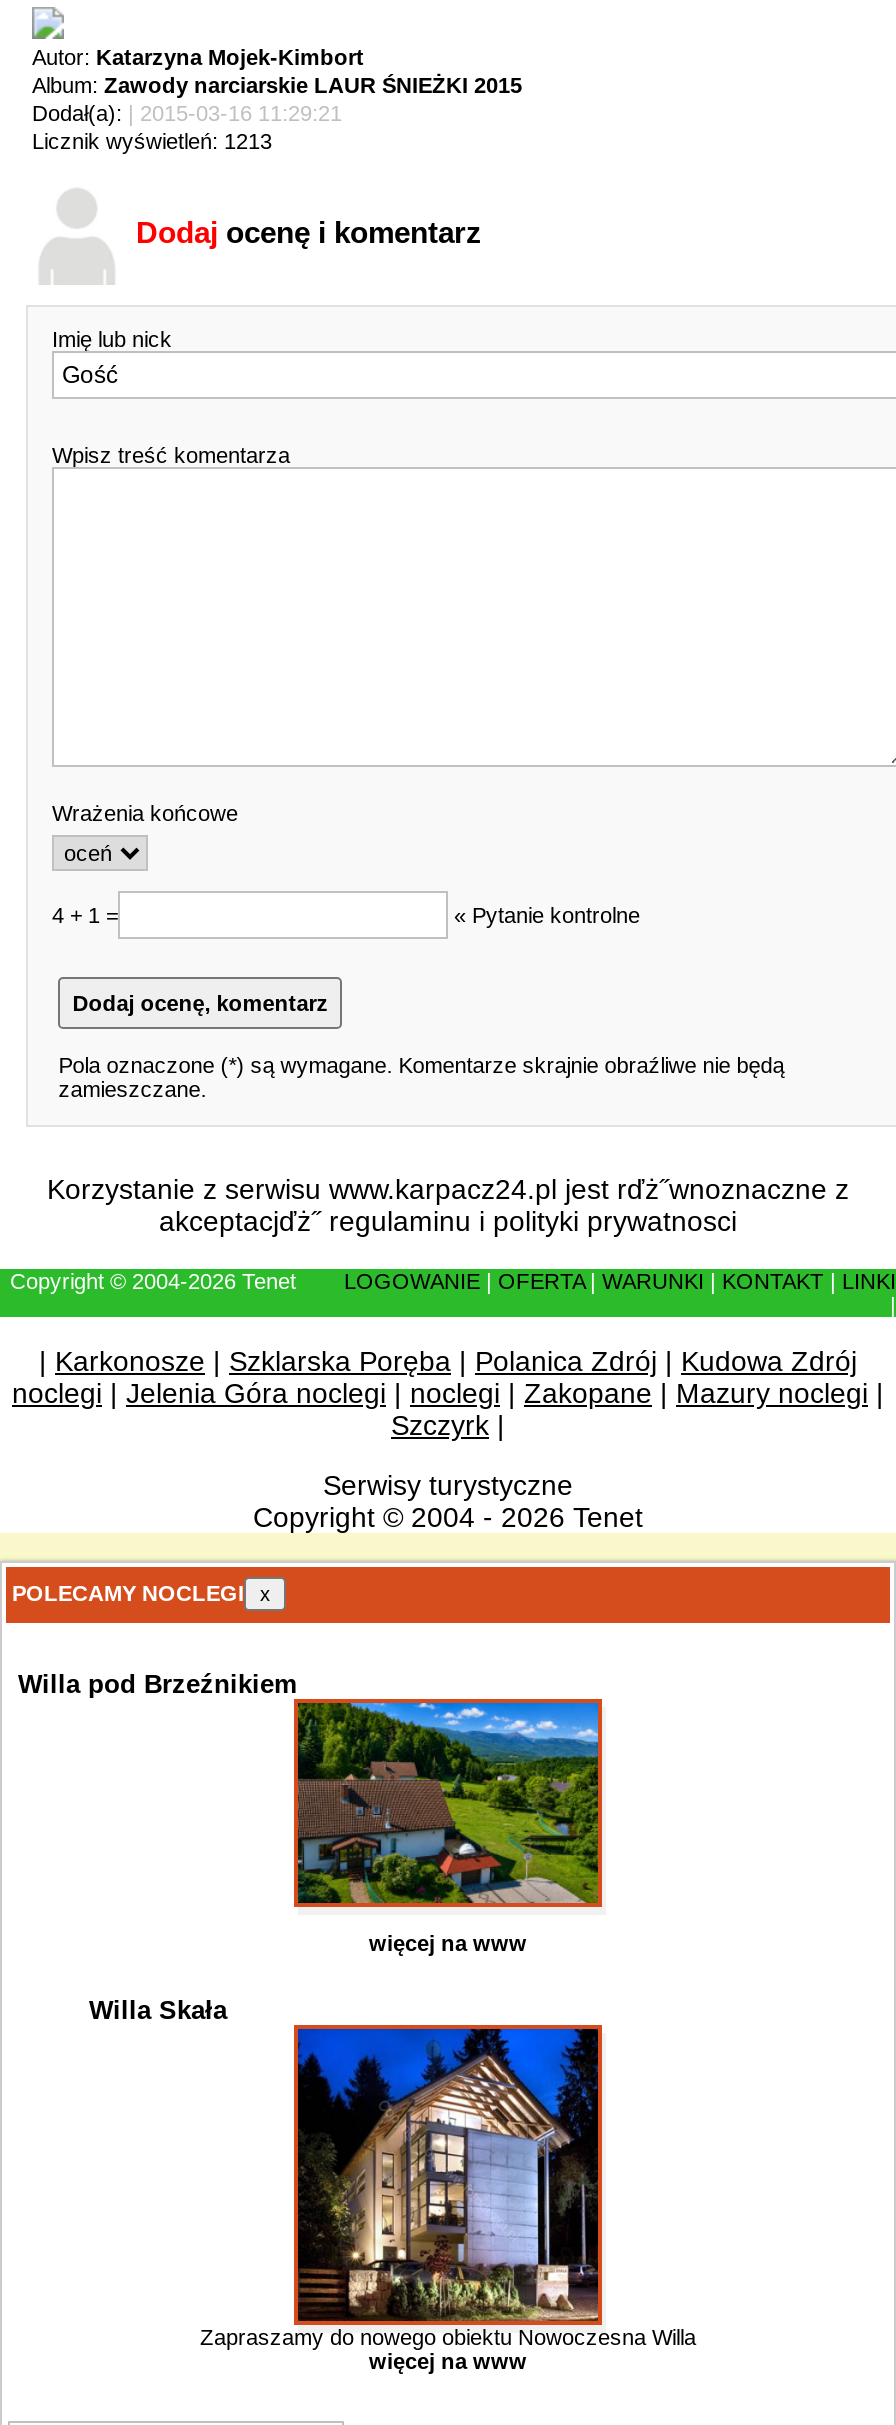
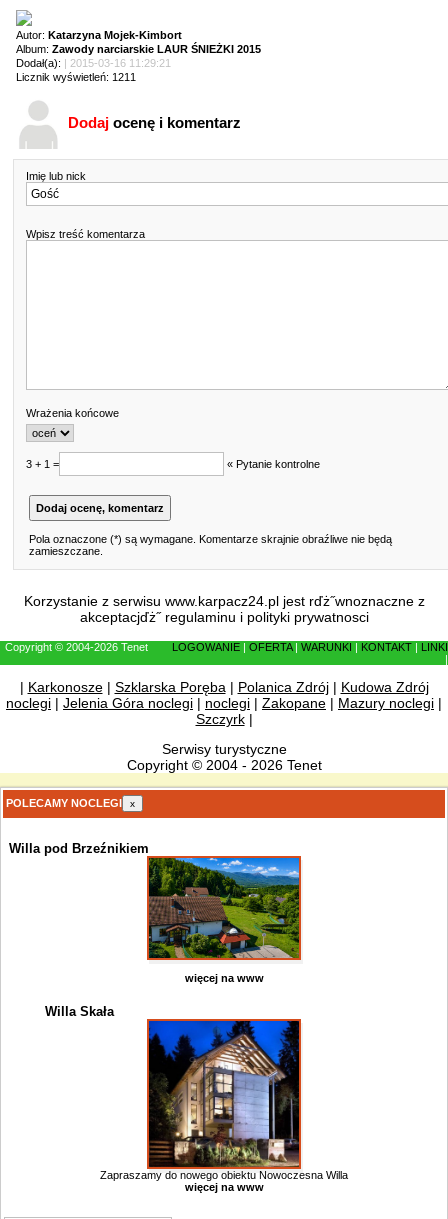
- Licznik wyświetleń: 1213
+ Licznik wyświetleń: 1211

- 4 + 1 =
+ 3 + 1 =
